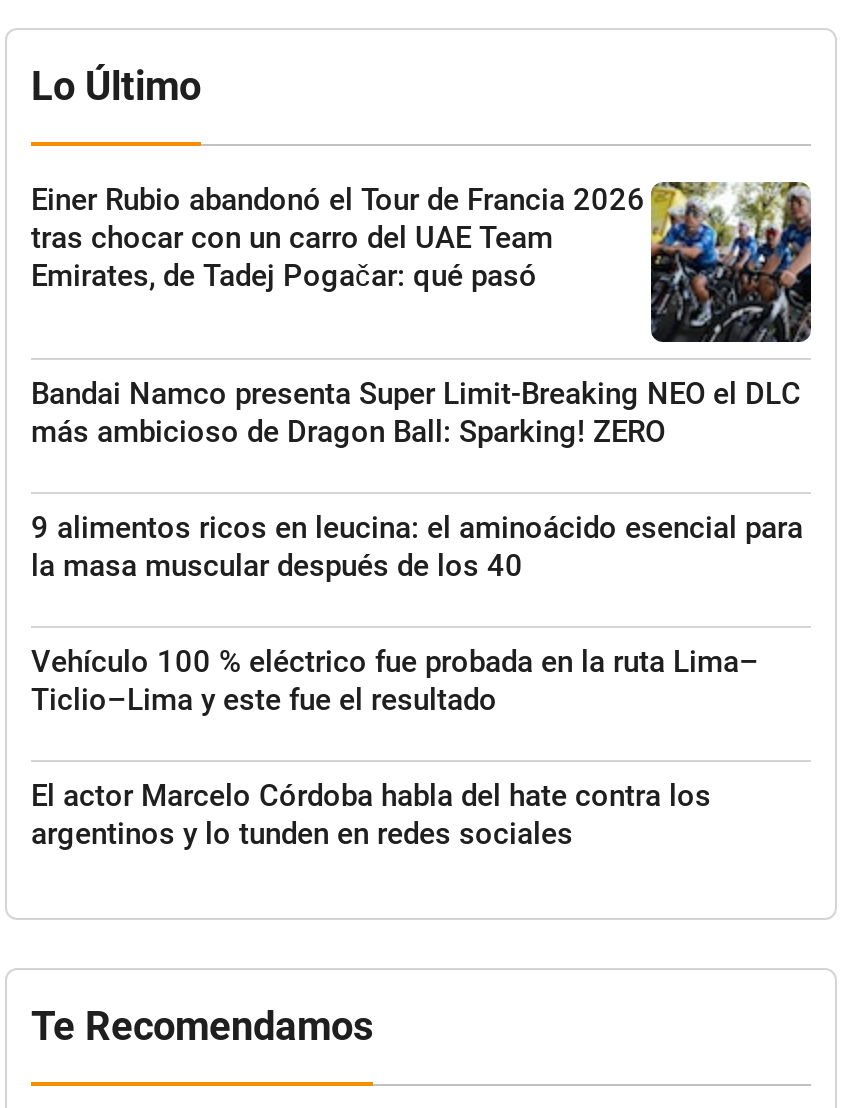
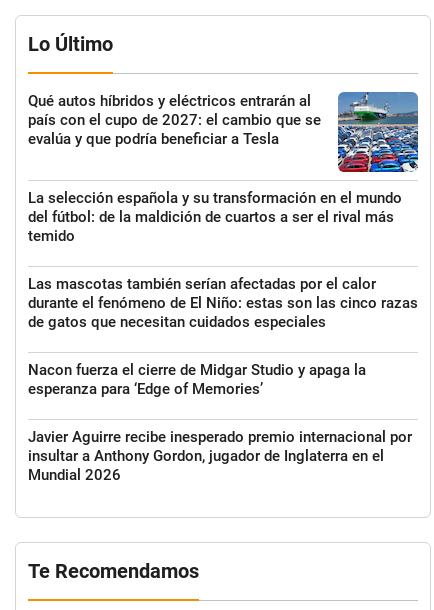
- [image]
- Einer Rubio abandonó el Tour de Francia 2026
- tras chocar con un carro del UAE Team
- Emirates, de Tadej Pogačar: qué pasó
+ [image]
+ Qué autos híbridos y eléctricos entrarán al
+ país con el cupo de 2027: el cambio que se
+ evalúa y que podría beneficiar a Tesla

- Bandai Namco presenta Super Limit-Breaking NEO el DLC
- más ambicioso de Dragon Ball: Sparking! ZERO
+ La selección española y su transformación en el mundo
+ del fútbol: de la maldición de cuartos a ser el rival más
+ temido

- 9 alimentos ricos en leucina: el aminoácido esencial para
- la masa muscular después de los 40
+ Las mascotas también serían afectadas por el calor
+ durante el fenómeno de El Niño: estas son las cinco razas
+ de gatos que necesitan cuidados especiales

- Vehículo 100 % eléctrico fue probada en la ruta Lima–
- Ticlio–Lima y este fue el resultado
+ Nacon fuerza el cierre de Midgar Studio y apaga la
+ esperanza para ‘Edge of Memories’

- El actor Marcelo Córdoba habla del hate contra los
- argentinos y lo tunden en redes sociales
+ Javier Aguirre recibe inesperado premio internacional por
+ insultar a Anthony Gordon, jugador de Inglaterra en el
+ Mundial 2026
